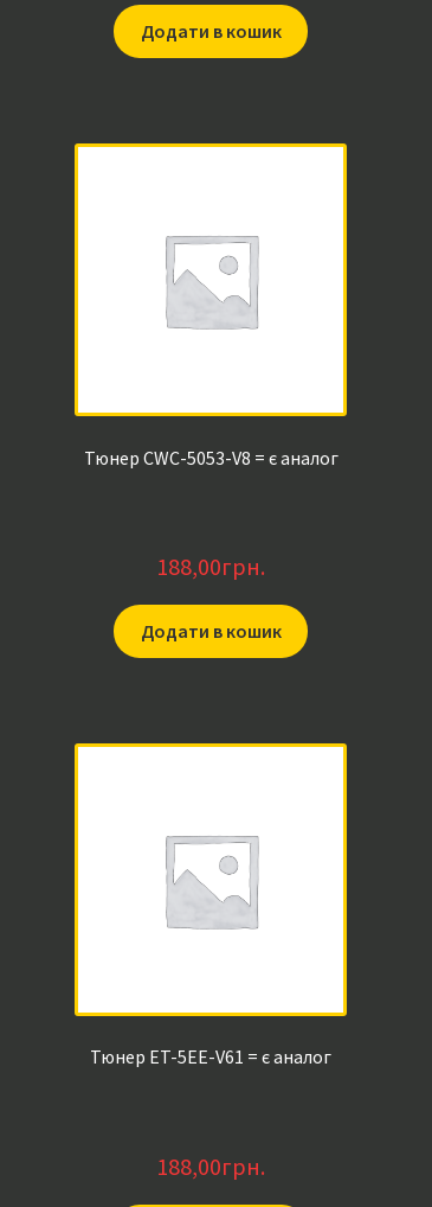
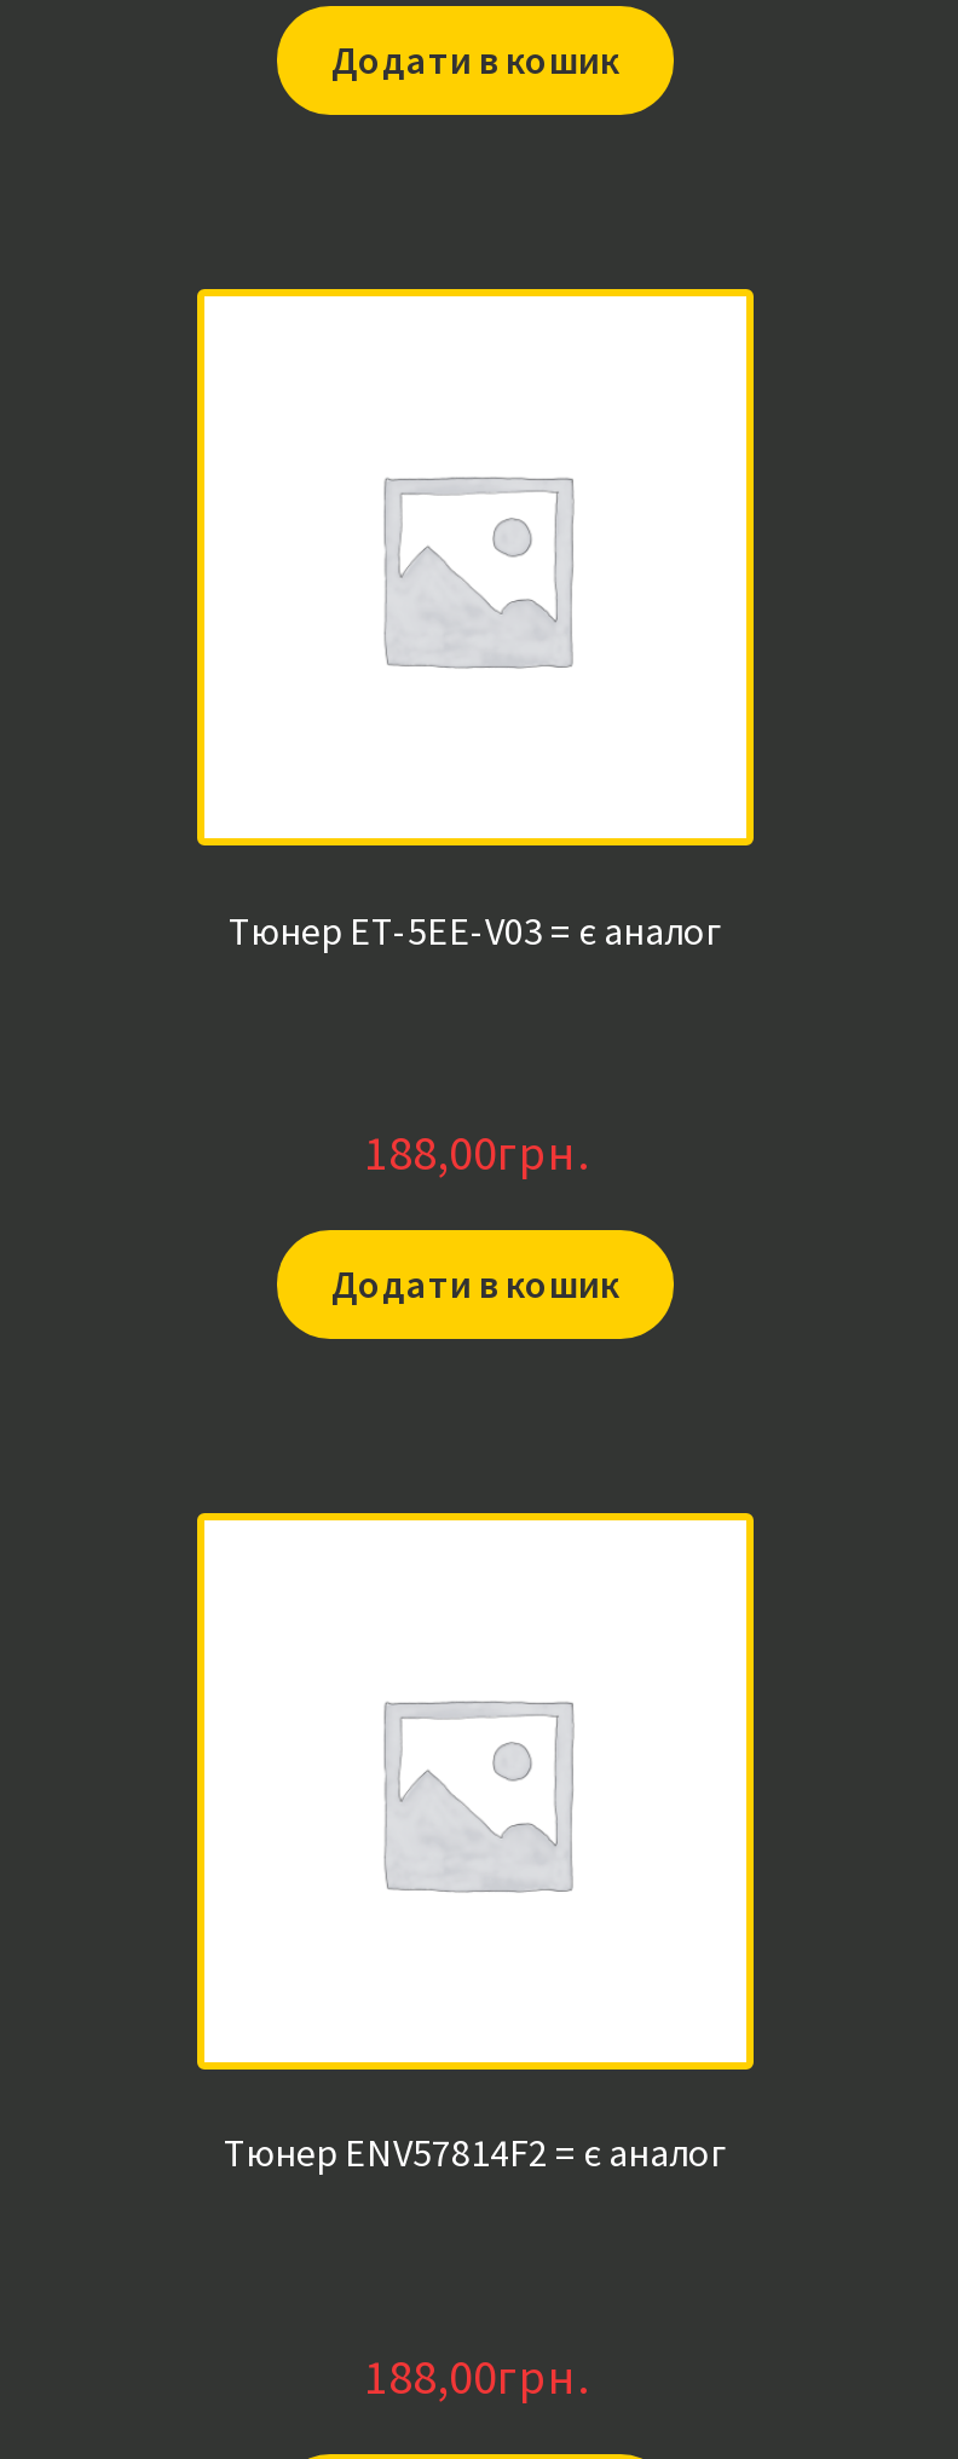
- Тюнер CWC-5053-V8 = є аналог
+ Тюнер ET-5EE-V03 = є аналог

- Тюнер ET-5EE-V61 = є аналог
+ Тюнер ENV57814F2 = є аналог
